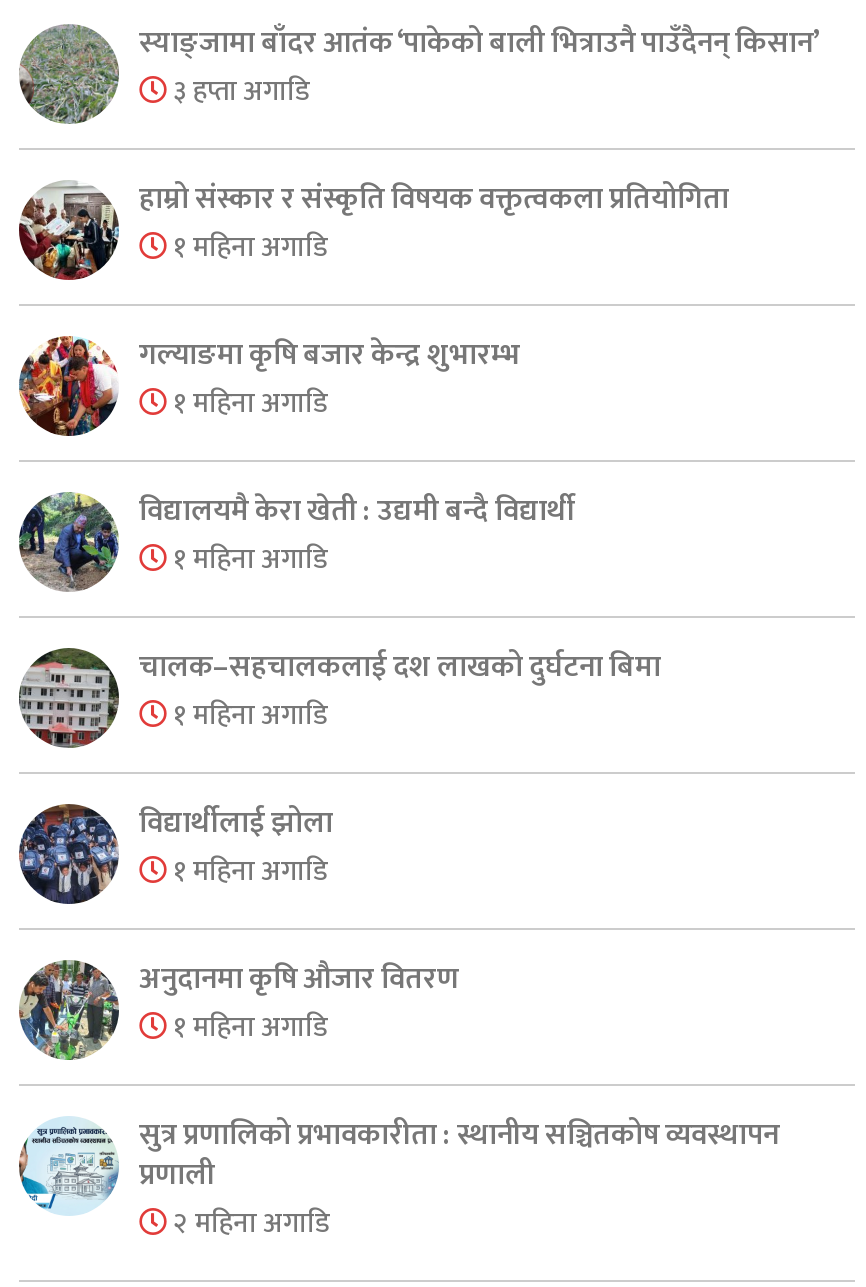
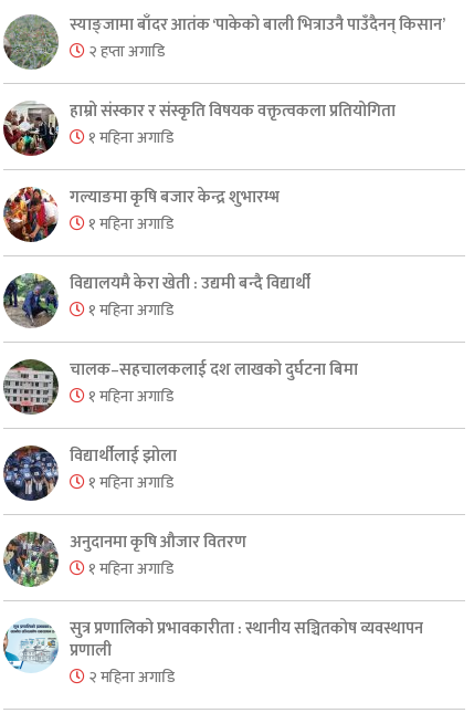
- ३ हप्ता अगाडि
+ २ हप्ता अगाडि
